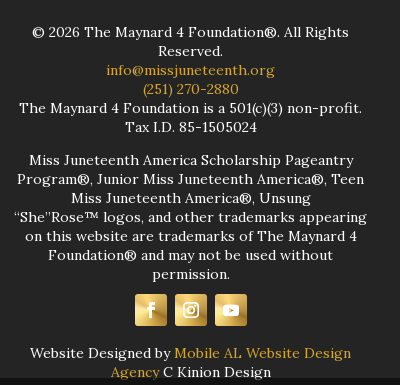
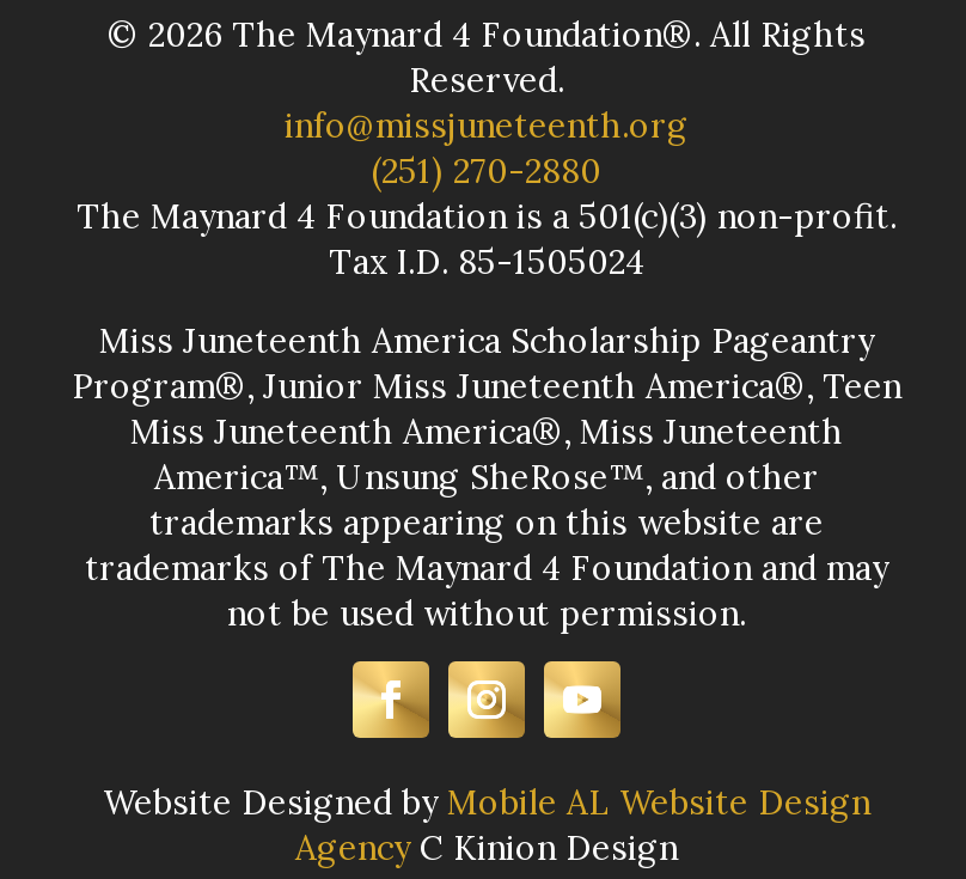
- Miss Juneteenth America®, Unsung
- “She”Rose™ logos, and other trademarks appearing
- on this website are trademarks of The Maynard 4
- Foundation® and may not be used without
- permission.
+ Miss Juneteenth America®, Miss Juneteenth
+ America™, Unsung SheRose™, and other
+ trademarks appearing on this website are
+ trademarks of The Maynard 4 Foundation and may
+ not be used without permission.
